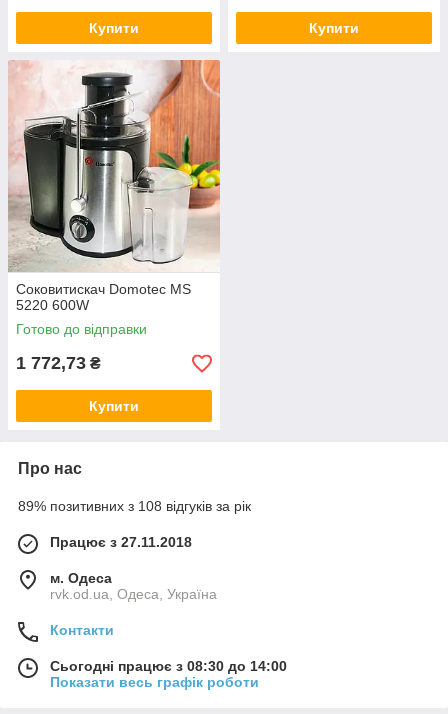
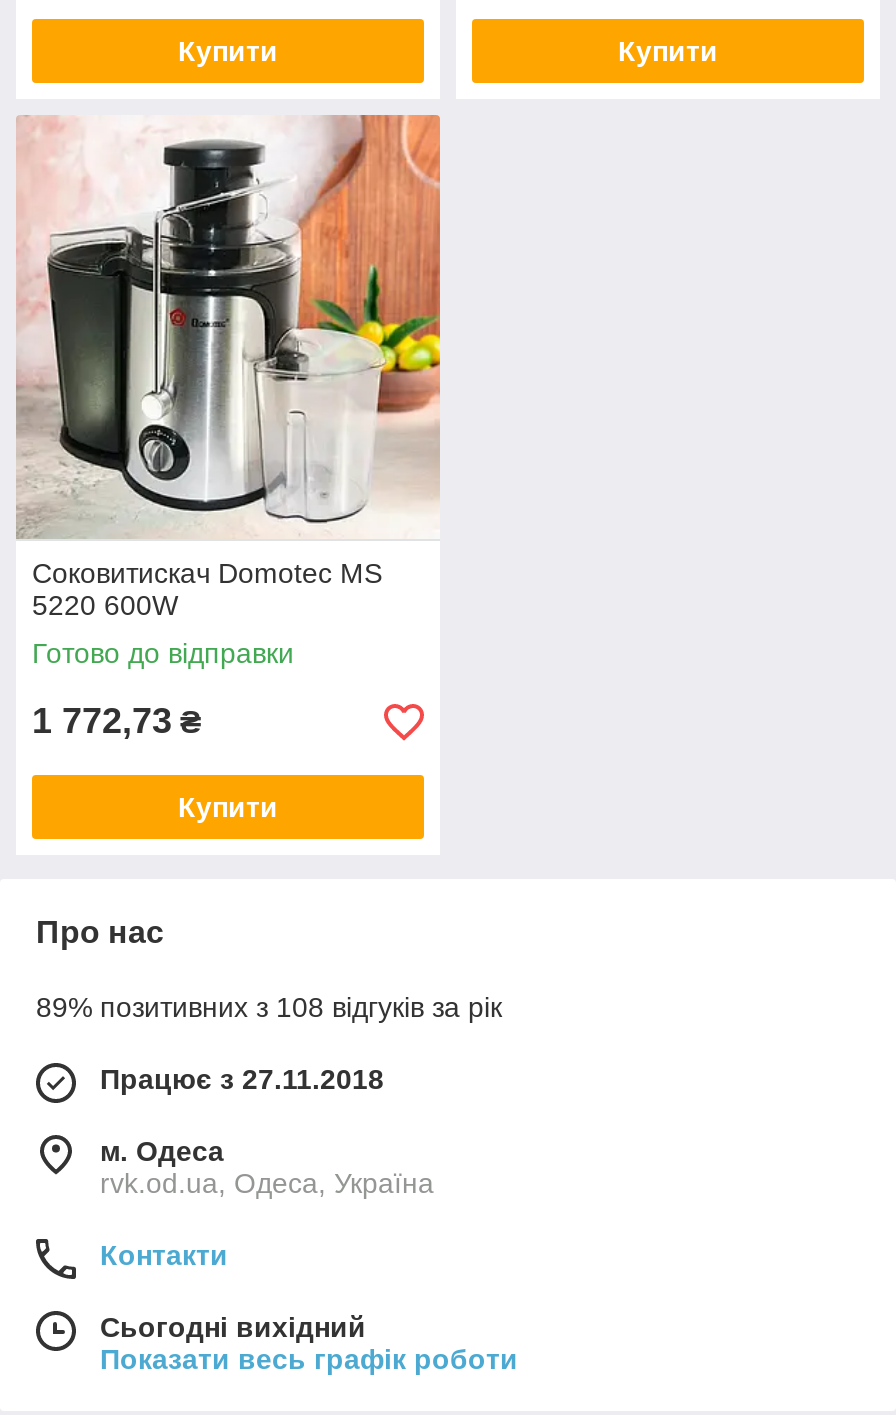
- Сьогодні працює з 08:30 до 14:00
+ Сьогодні вихідний
